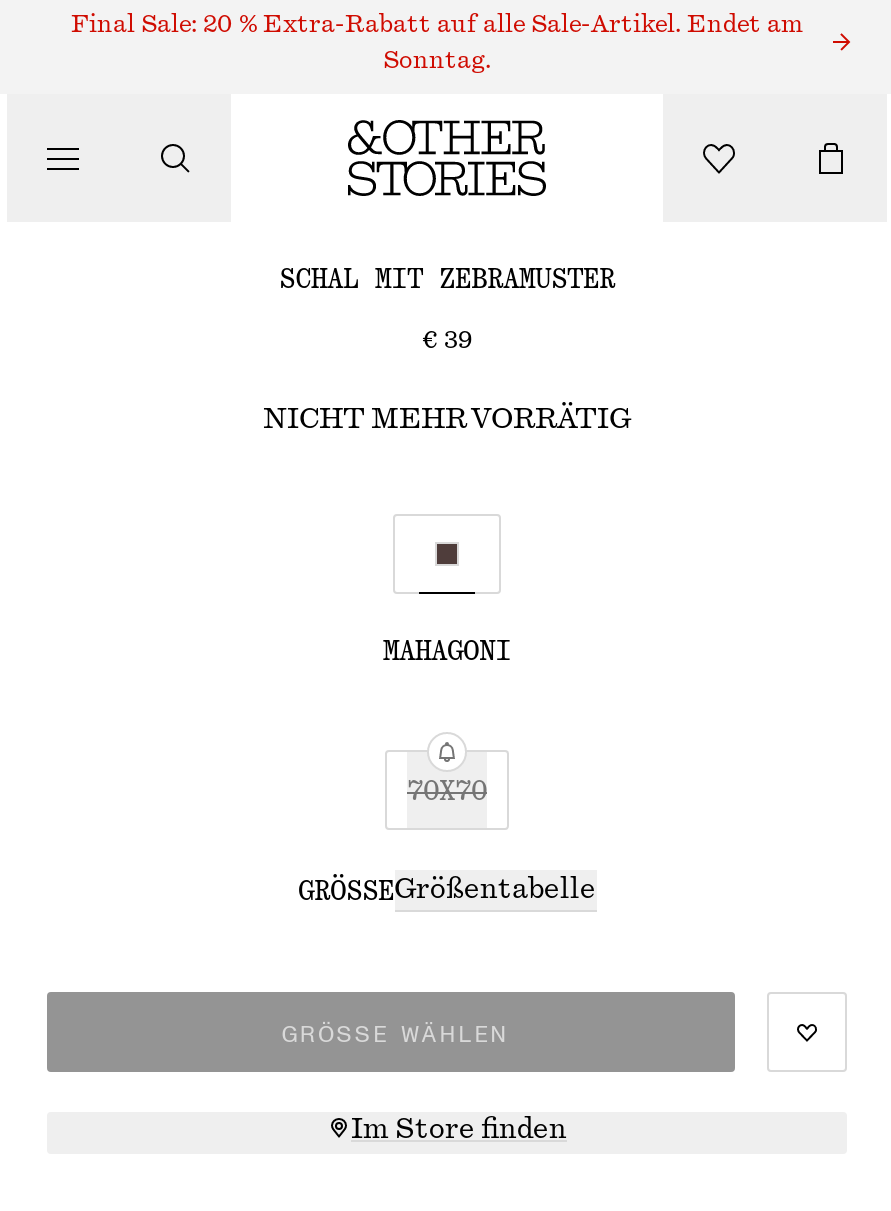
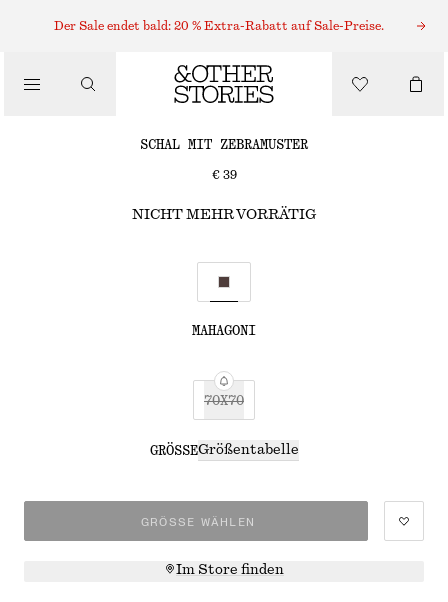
- Final Sale: 20 % Extra-Rabatt auf alle Sale-Artikel. Endet am
- Sonntag.
+ Der Sale endet bald: 20 % Extra-Rabatt auf Sale-Preise.
